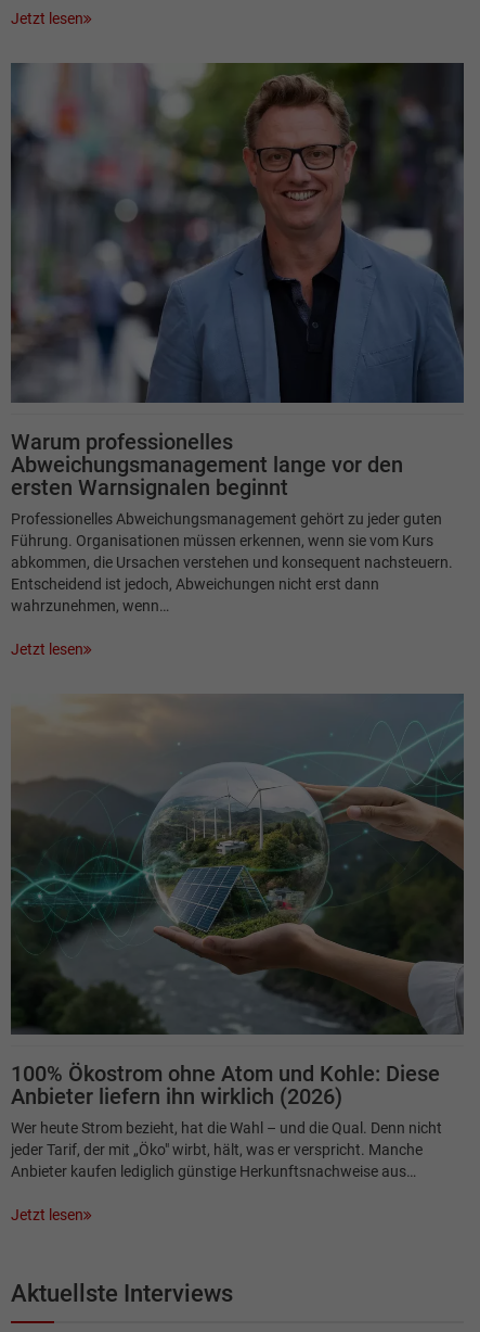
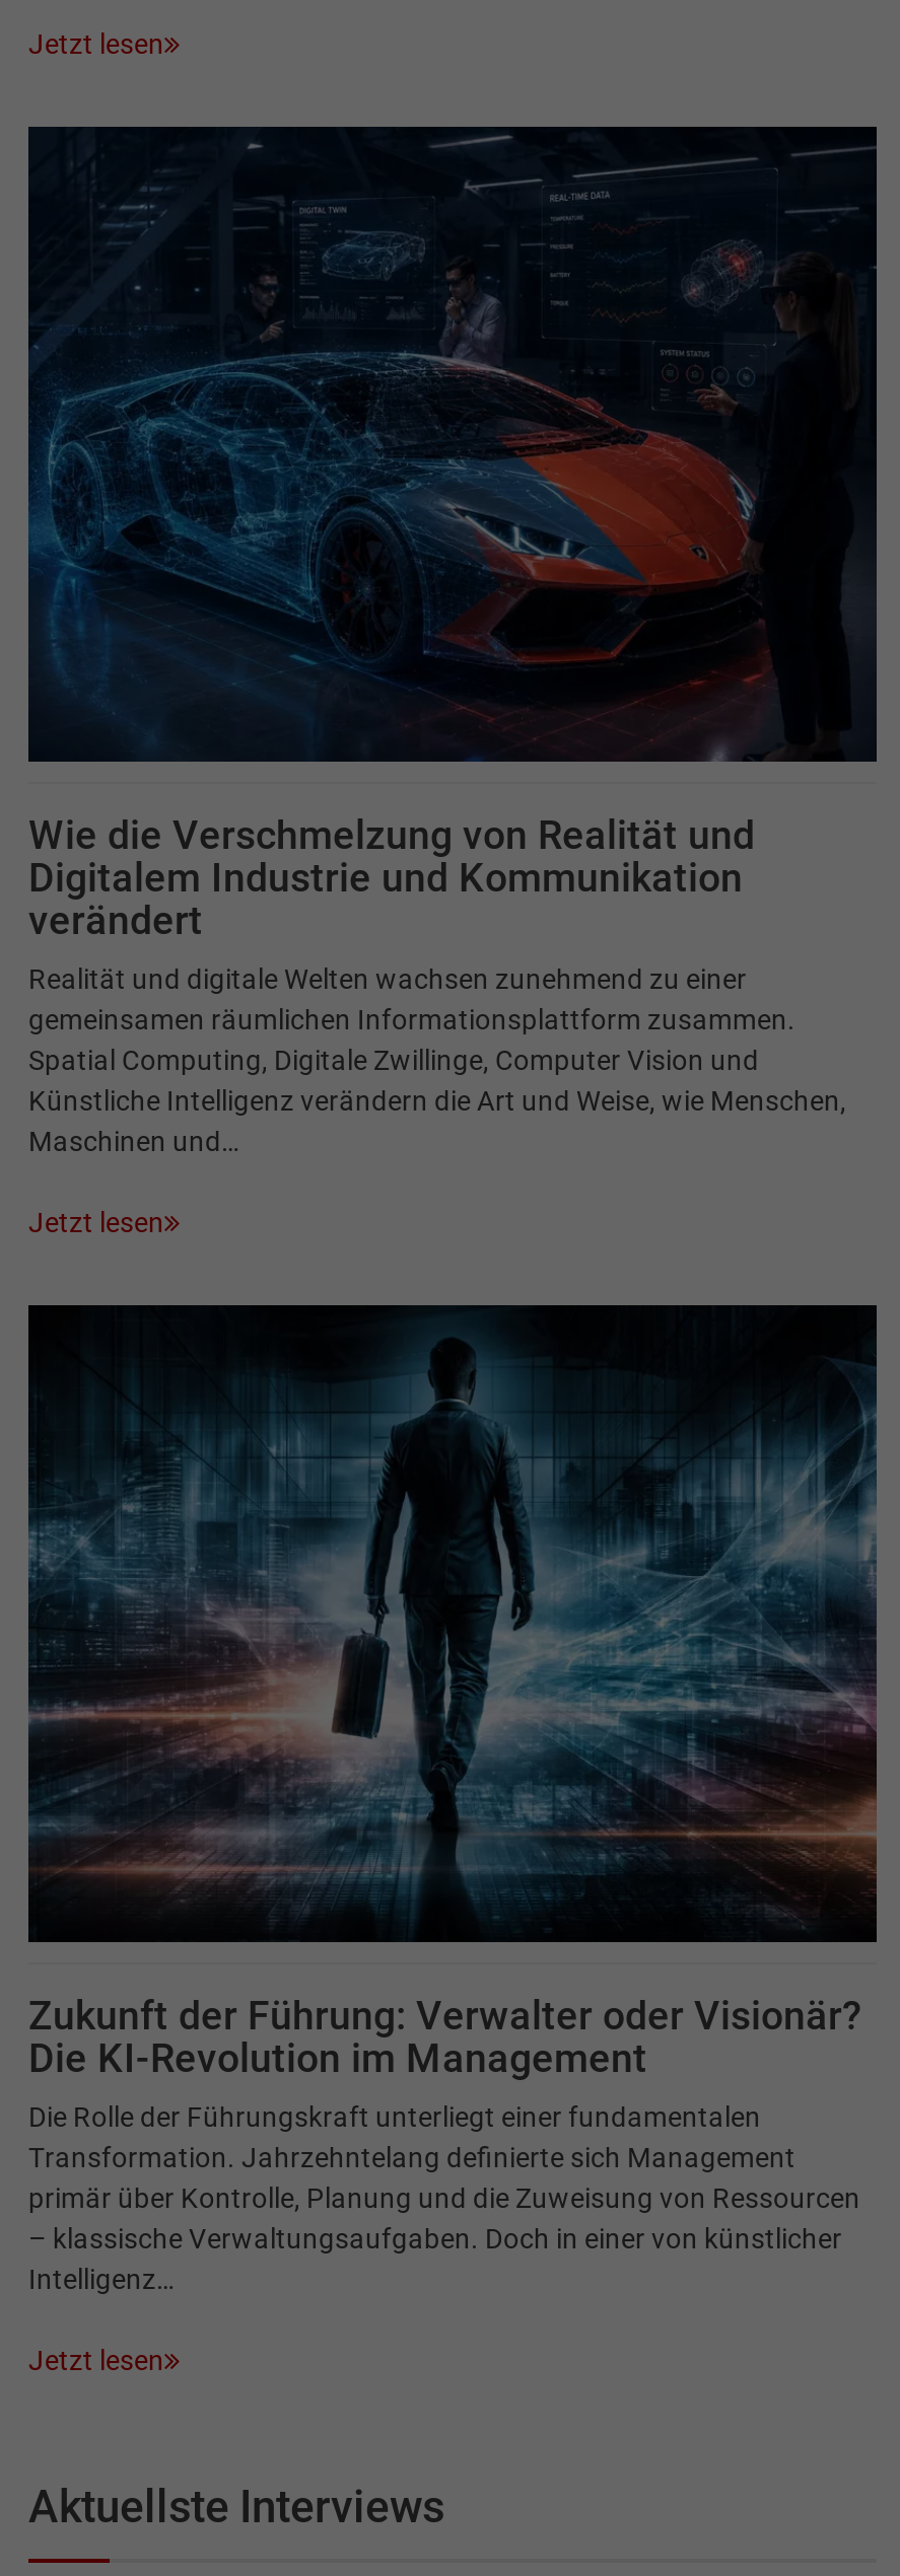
- [image]
- Warum professionelles
- Abweichungsmanagement lange vor den
- ersten Warnsignalen beginnt
- Professionelles Abweichungsmanagement gehört zu jeder guten
- Führung. Organisationen müssen erkennen, wenn sie vom Kurs
- abkommen, die Ursachen verstehen und konsequent nachsteuern.
- Entscheidend ist jedoch, Abweichungen nicht erst dann
- wahrzunehmen, wenn…
+ [image]
+ Wie die Verschmelzung von Realität und
+ Digitalem Industrie und Kommunikation
+ verändert
+ Realität und digitale Welten wachsen zunehmend zu einer
+ gemeinsamen räumlichen Informationsplattform zusammen.
+ Spatial Computing, Digitale Zwillinge, Computer Vision und
+ Künstliche Intelligenz verändern die Art und Weise, wie Menschen,
+ Maschinen und…

- [image]
+ [image]

- 100% Ökostrom ohne Atom und Kohle: Diese
- Anbieter liefern ihn wirklich (2026)
- Wer heute Strom bezieht, hat die Wahl – und die Qual. Denn nicht
- jeder Tarif, der mit „Öko" wirbt, hält, was er verspricht. Manche
- Anbieter kaufen lediglich günstige Herkunftsnachweise aus…
+ Zukunft der Führung: Verwalter oder Visionär?
+ Die KI-Revolution im Management
+ Die Rolle der Führungskraft unterliegt einer fundamentalen
+ Transformation. Jahrzehntelang definierte sich Management
+ primär über Kontrolle, Planung und die Zuweisung von Ressourcen
+ – klassische Verwaltungsaufgaben. Doch in einer von künstlicher
+ Intelligenz…
